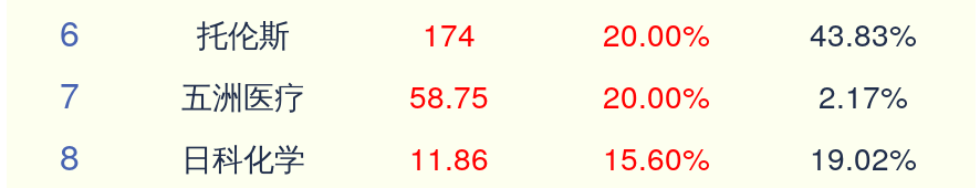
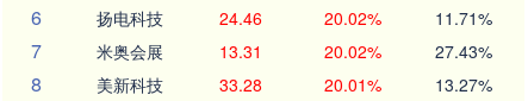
- 托伦斯
- 174
- 20.00%
- 43.83%
+ 扬电科技
+ 24.46
+ 20.02%
+ 11.71%

- 五洲医疗
- 58.75
- 20.00%
- 2.17%
+ 米奥会展
+ 13.31
+ 20.02%
+ 27.43%

- 日科化学
- 11.86
- 15.60%
- 19.02%
+ 美新科技
+ 33.28
+ 20.01%
+ 13.27%
